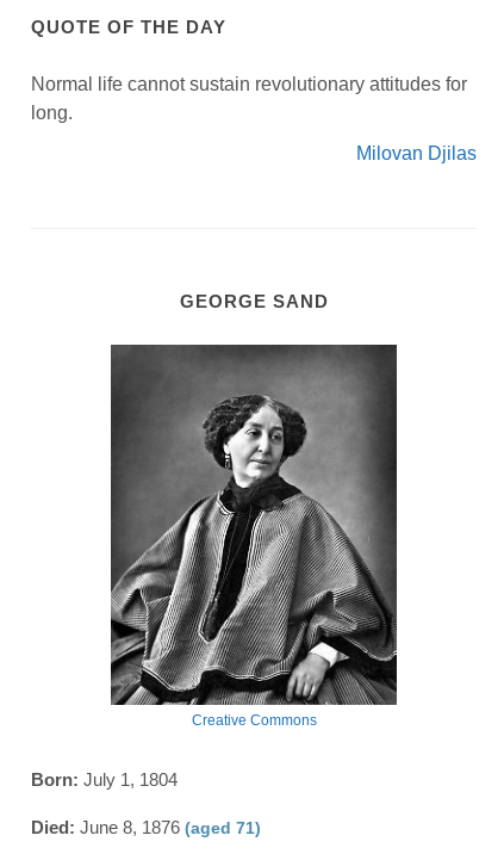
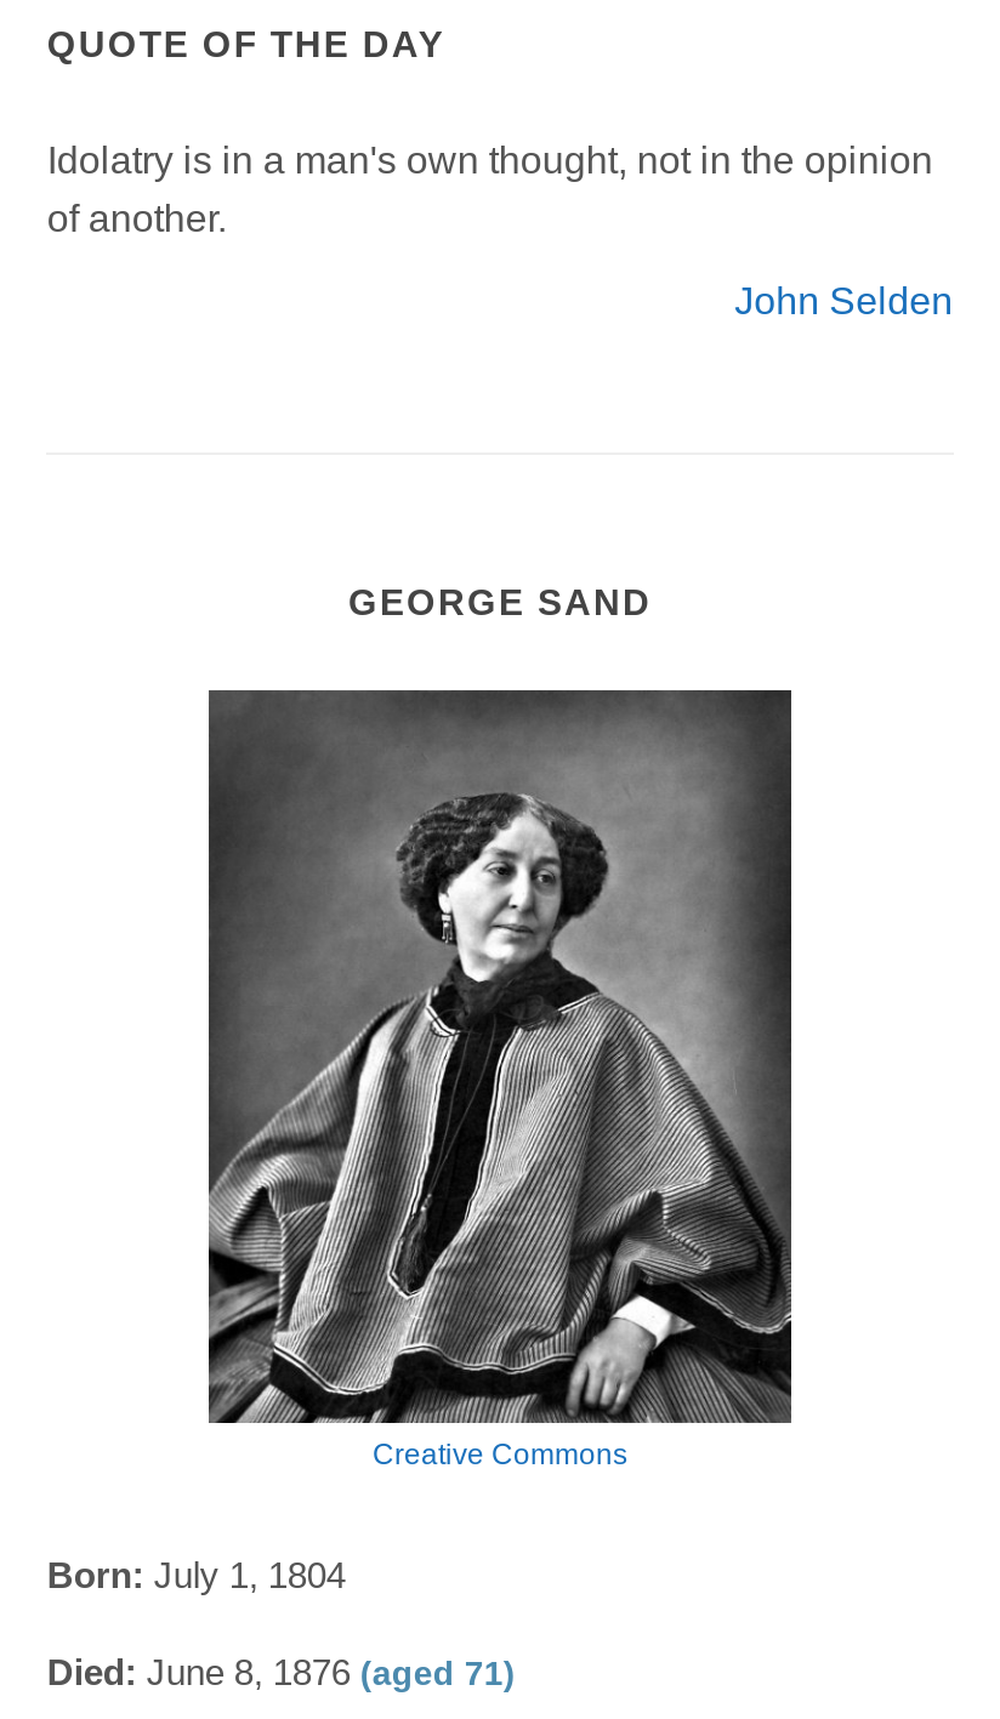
- Normal life cannot sustain revolutionary attitudes for
- long.
+ Idolatry is in a man's own thought, not in the opinion
+ of another.

- Milovan Djilas
+ John Selden
